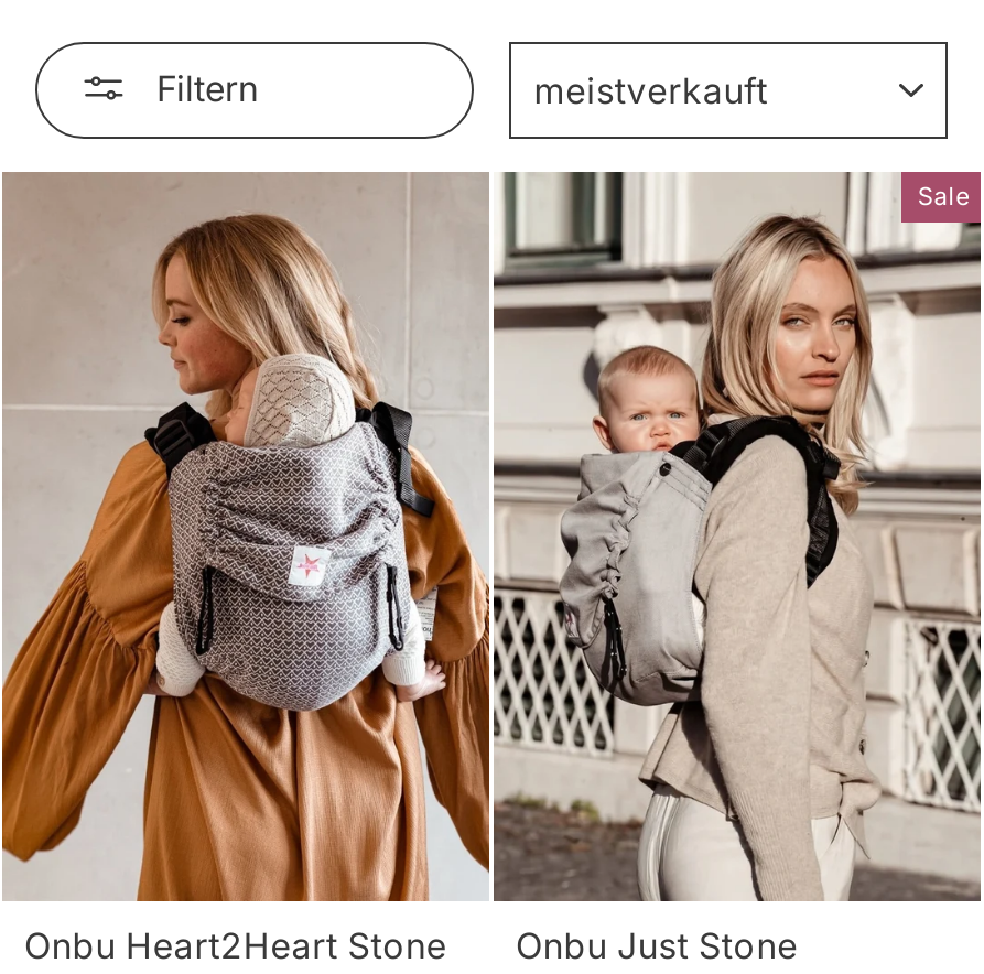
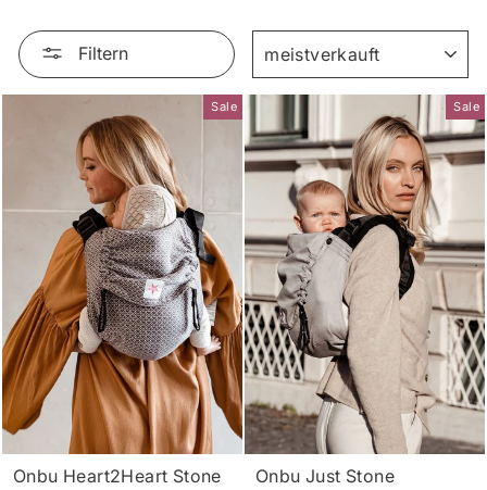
+ Sale
